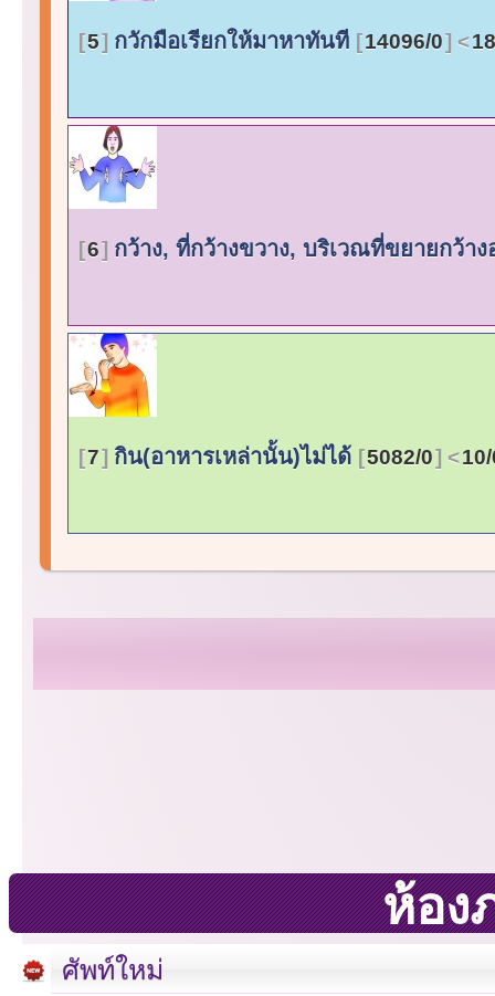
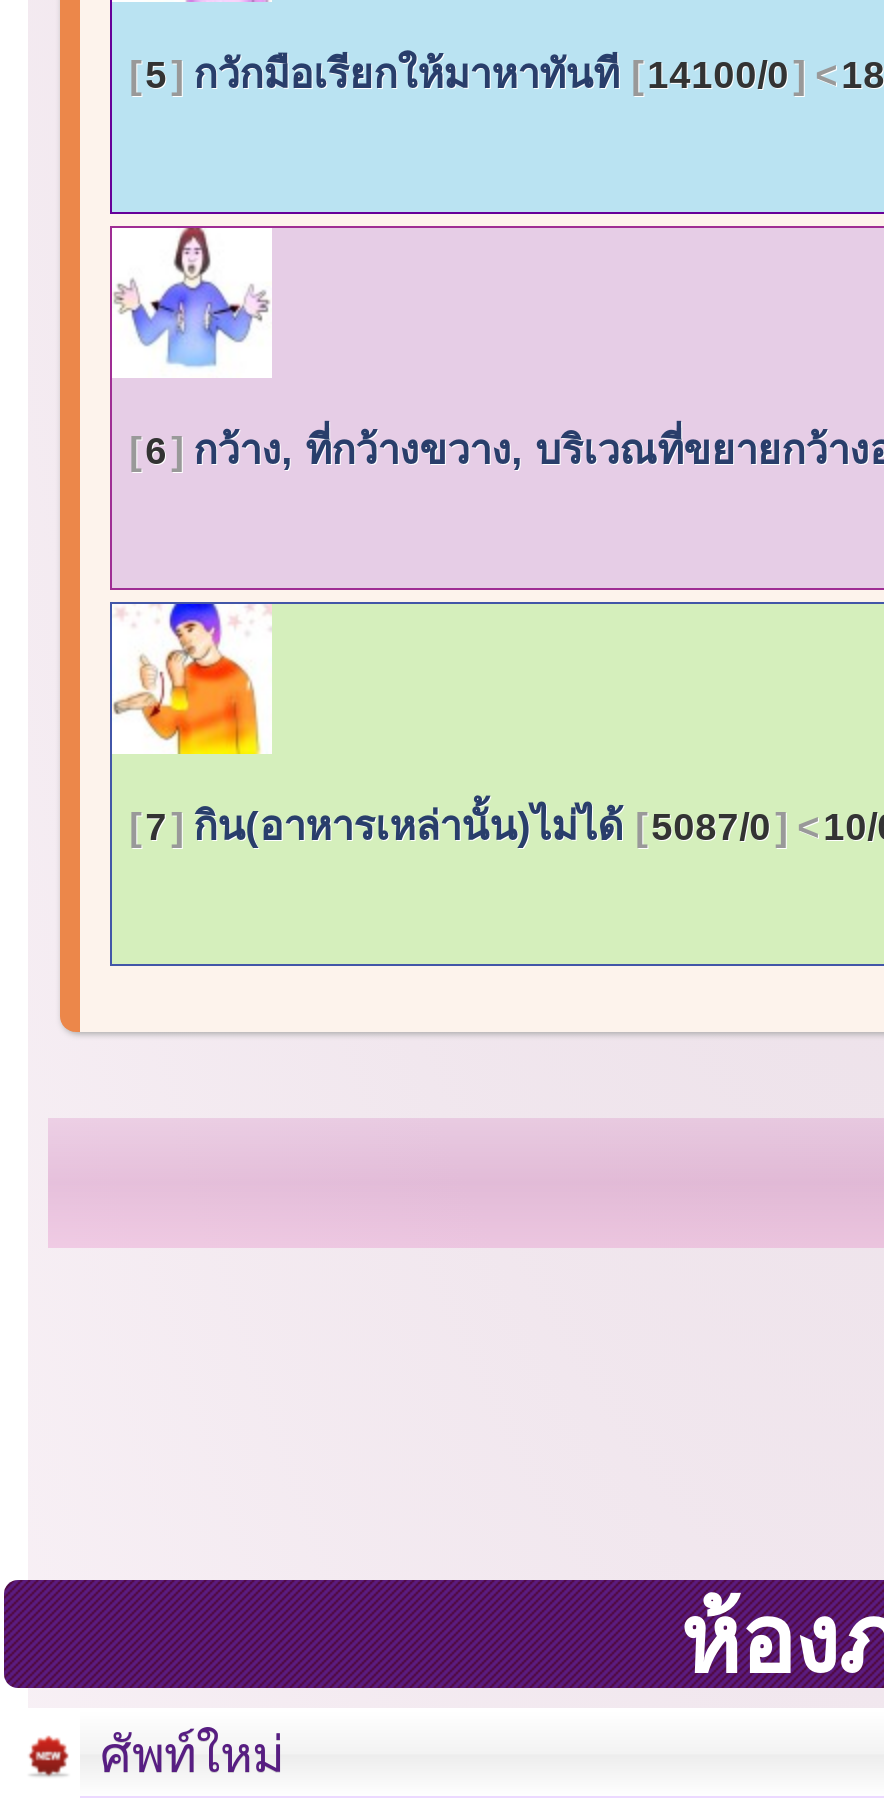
- กวักมือเรียกให้มาหาทันที 14096/0
+ กวักมือเรียกให้มาหาทันที 14100/0

- กิน(อาหารเหล่านั้น)ไม่ได้ 5082/0
+ กิน(อาหารเหล่านั้น)ไม่ได้ 5087/0
